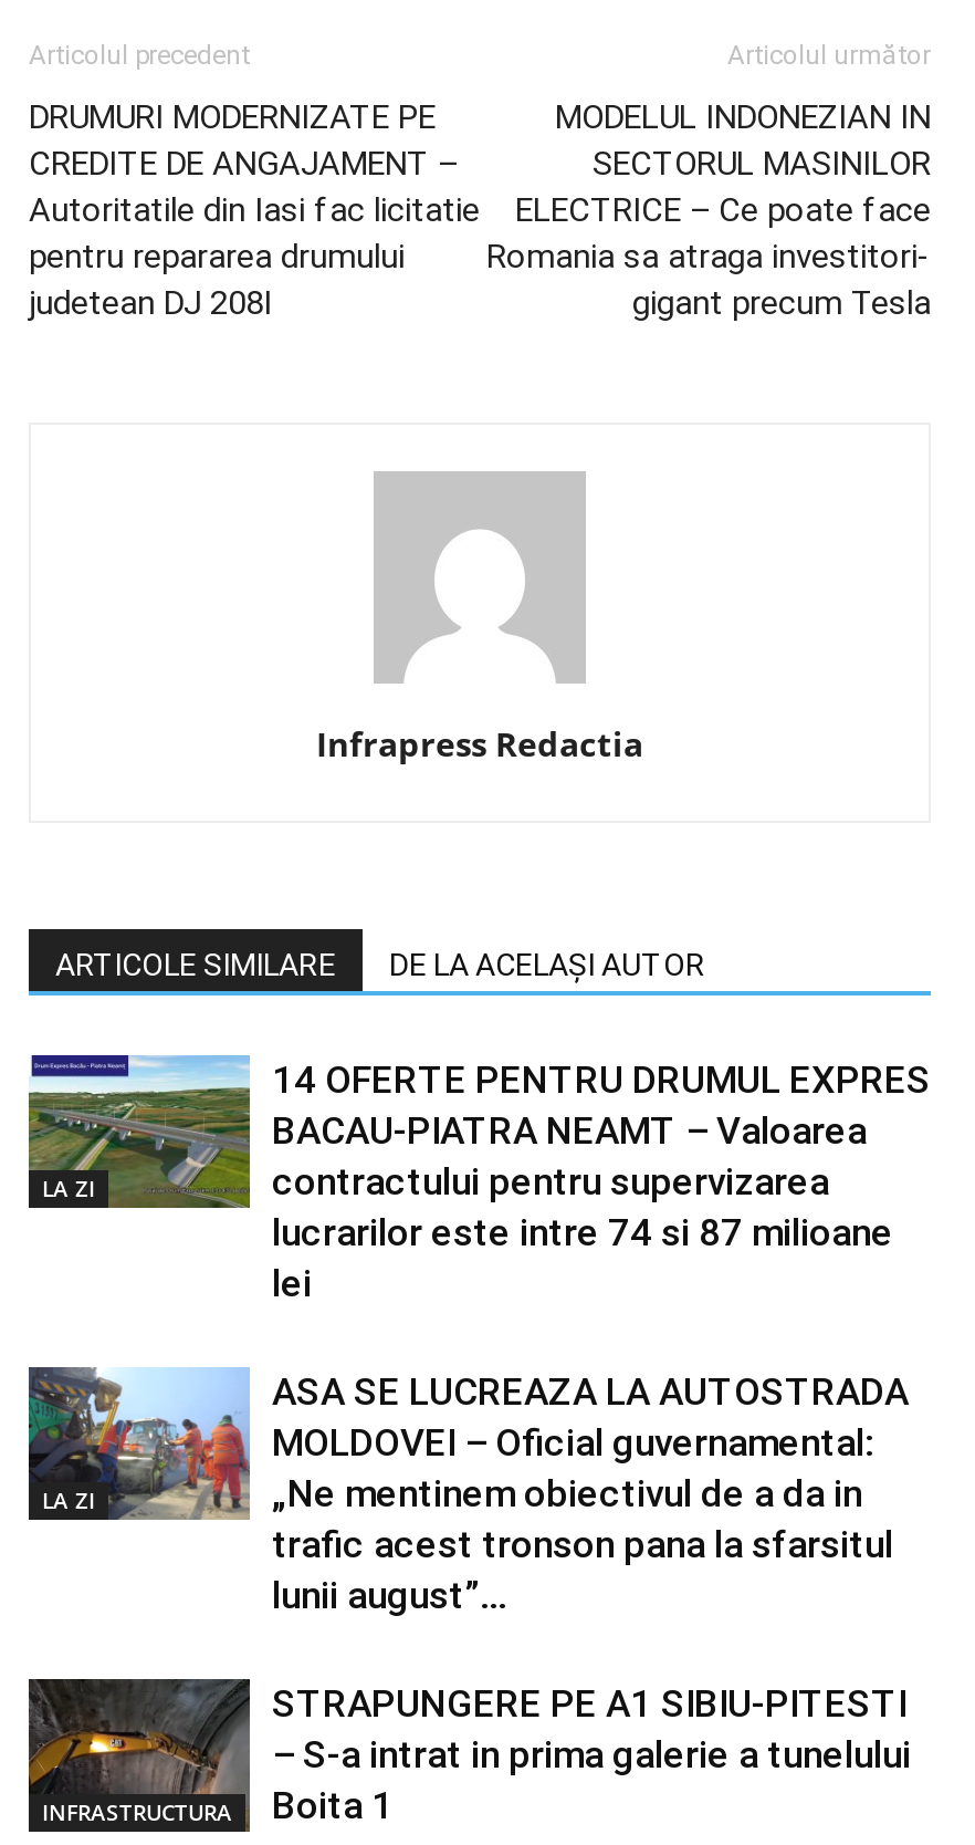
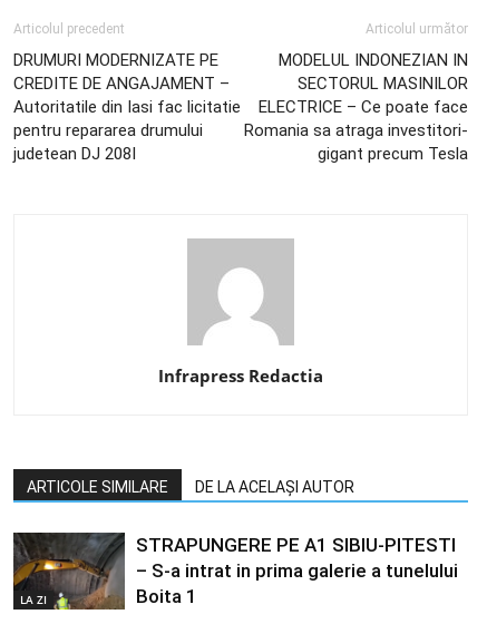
- [image]
- 14 OFERTE PENTRU DRUMUL EXPRES
- BACAU-PIATRA NEAMT – Valoarea
- contractului pentru supervizarea
- lucrarilor este intre 74 si 87 milioane
- lei

- [image]
- LA ZI

- ASA SE LUCREAZA LA AUTOSTRADA
- MOLDOVEI – Oficial guvernamental:
- „Ne mentinem obiectivul de a da in
- trafic acest tronson pana la sfarsitul
- lunii august”...

- INFRASTRUCTURA
